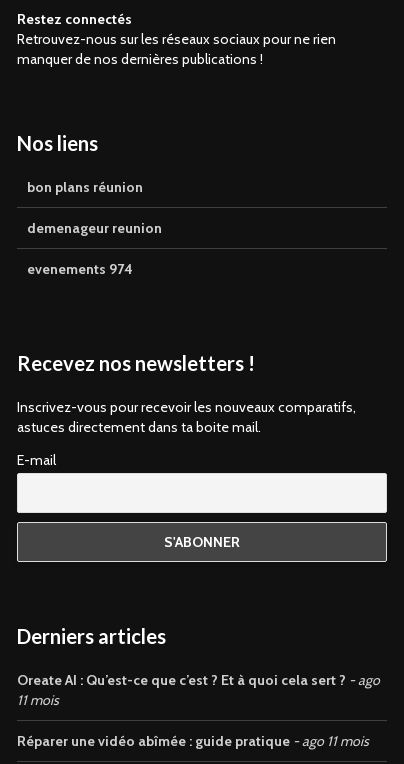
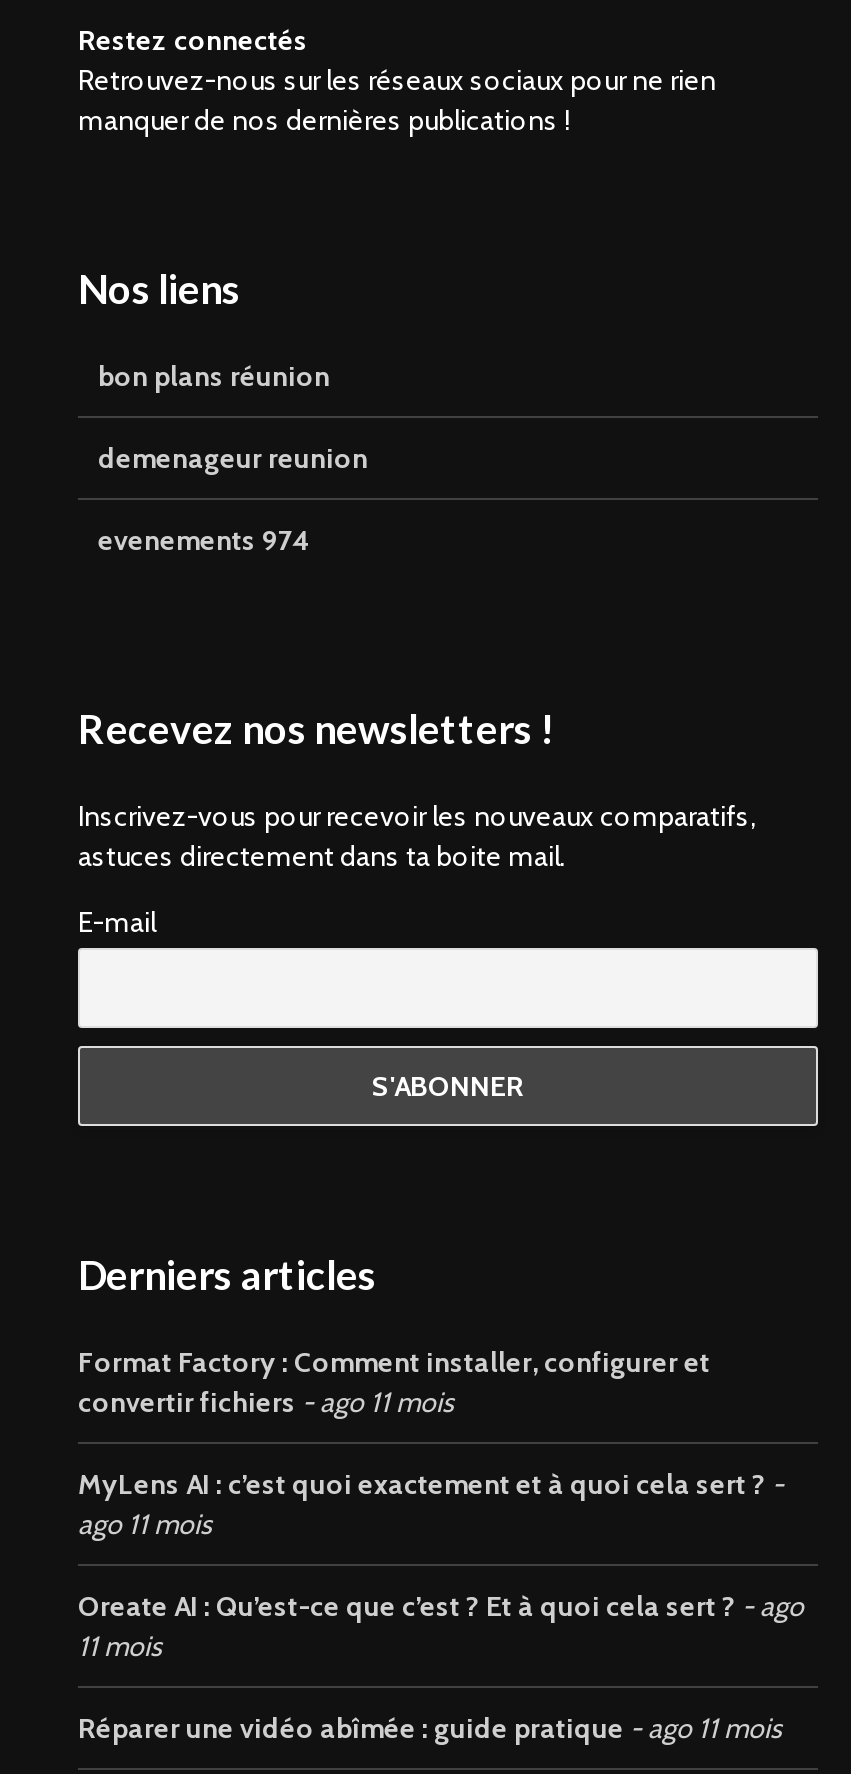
+ Format Factory : Comment installer, configurer et
+ convertir fichiers
+ ago 11 mois
+ MyLens AI : c’est quoi exactement et à quoi cela sert ?
+ ago 11 mois
